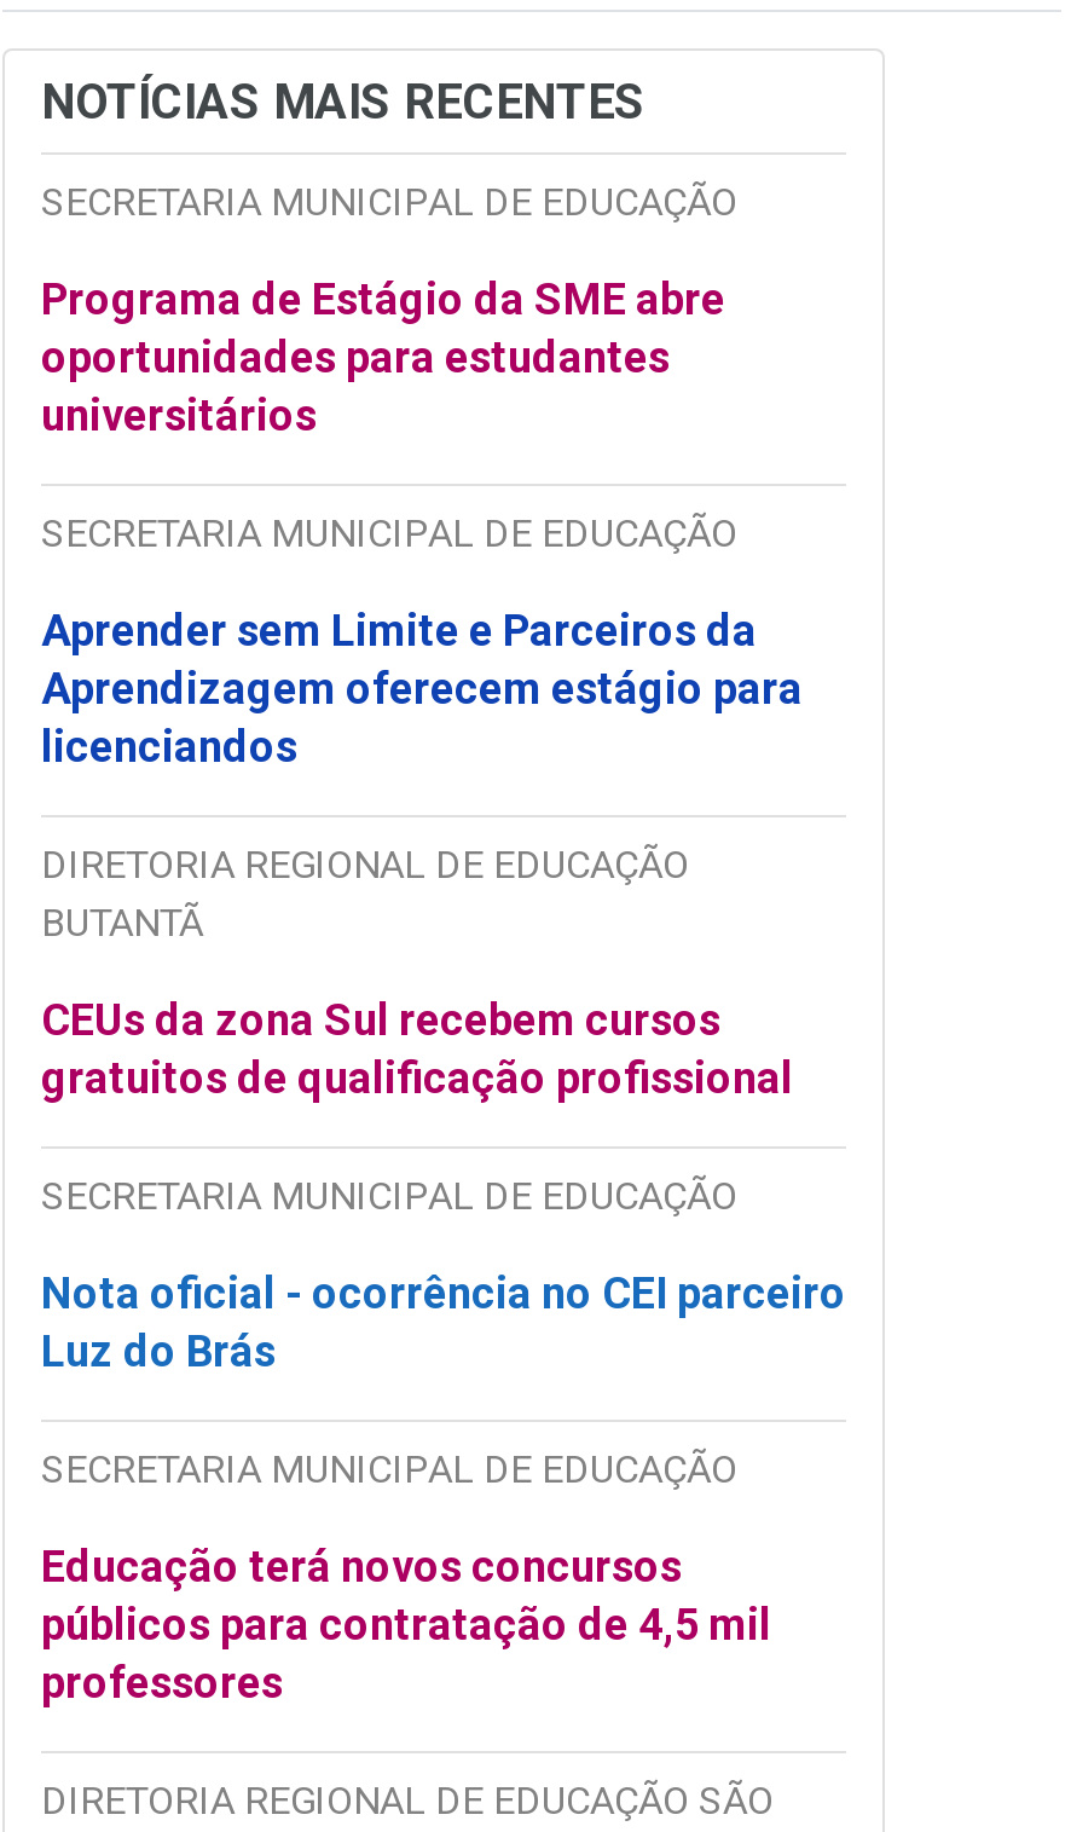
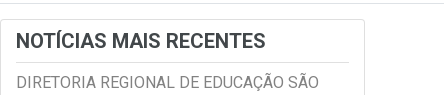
- SECRETARIA MUNICIPAL DE EDUCAÇÃO
- Programa de Estágio da SME abre
- oportunidades para estudantes
- universitários
- SECRETARIA MUNICIPAL DE EDUCAÇÃO
- Aprender sem Limite e Parceiros da
- Aprendizagem oferecem estágio para
- licenciandos
- DIRETORIA REGIONAL DE EDUCAÇÃO
- BUTANTÃ
- CEUs da zona Sul recebem cursos
- gratuitos de qualificação profissional
- SECRETARIA MUNICIPAL DE EDUCAÇÃO
- Nota oficial - ocorrência no CEI parceiro
- Luz do Brás
- SECRETARIA MUNICIPAL DE EDUCAÇÃO
- Educação terá novos concursos
- públicos para contratação de 4,5 mil
- professores
